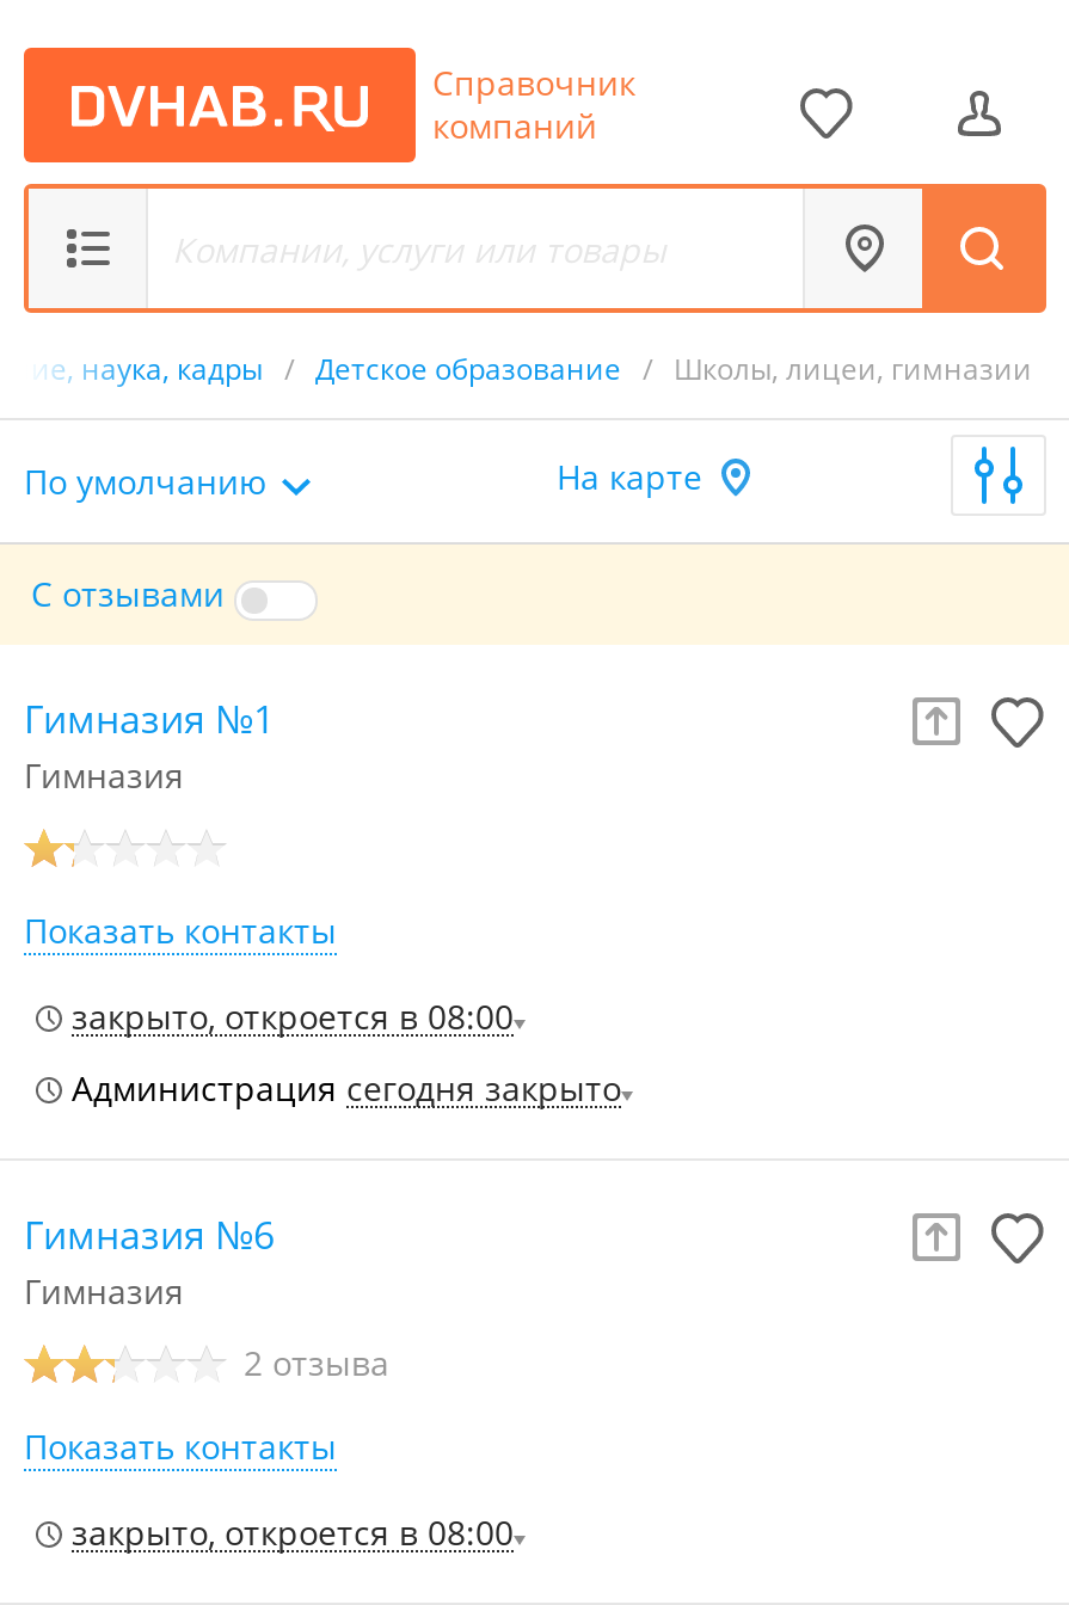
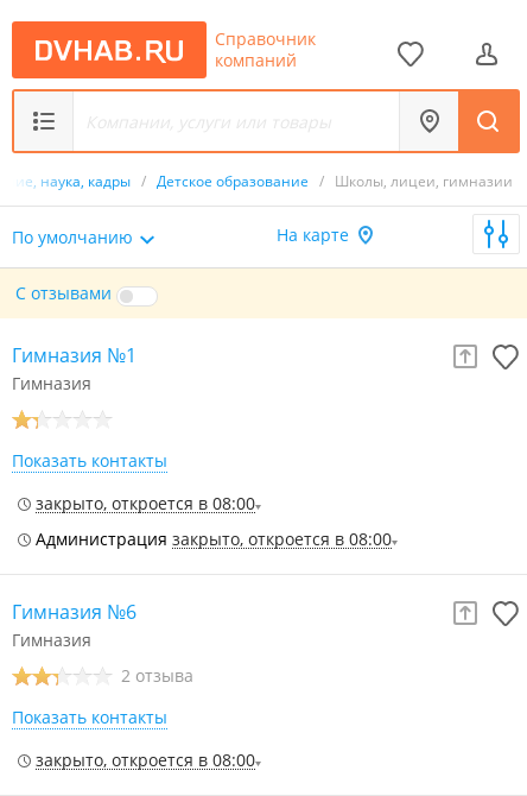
- Администрация сегодня закрыто
+ Администрация закрыто, откроется в 08:00
